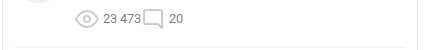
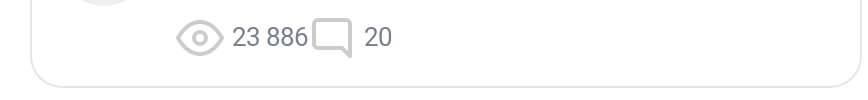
- 23 473 20
+ 23 886 20
